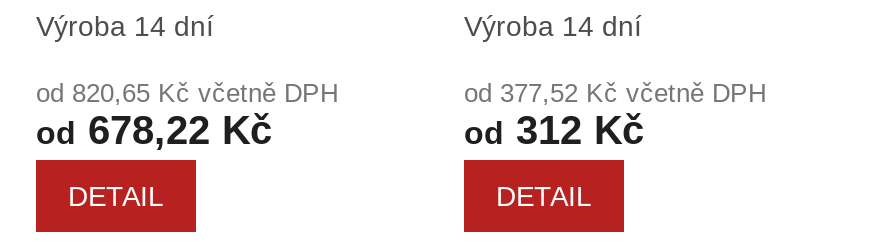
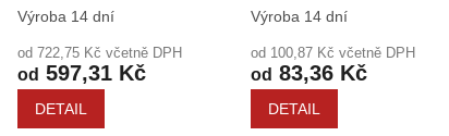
- od 820,65 Kč včetně DPH
+ od 722,75 Kč včetně DPH

- od 377,52 Kč včetně DPH
+ od 100,87 Kč včetně DPH

- od 678,22 Kč
+ od 597,31 Kč

- od 312 Kč
+ od 83,36 Kč
